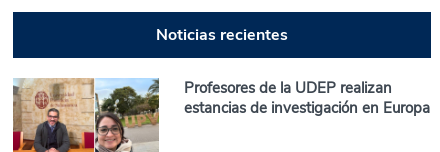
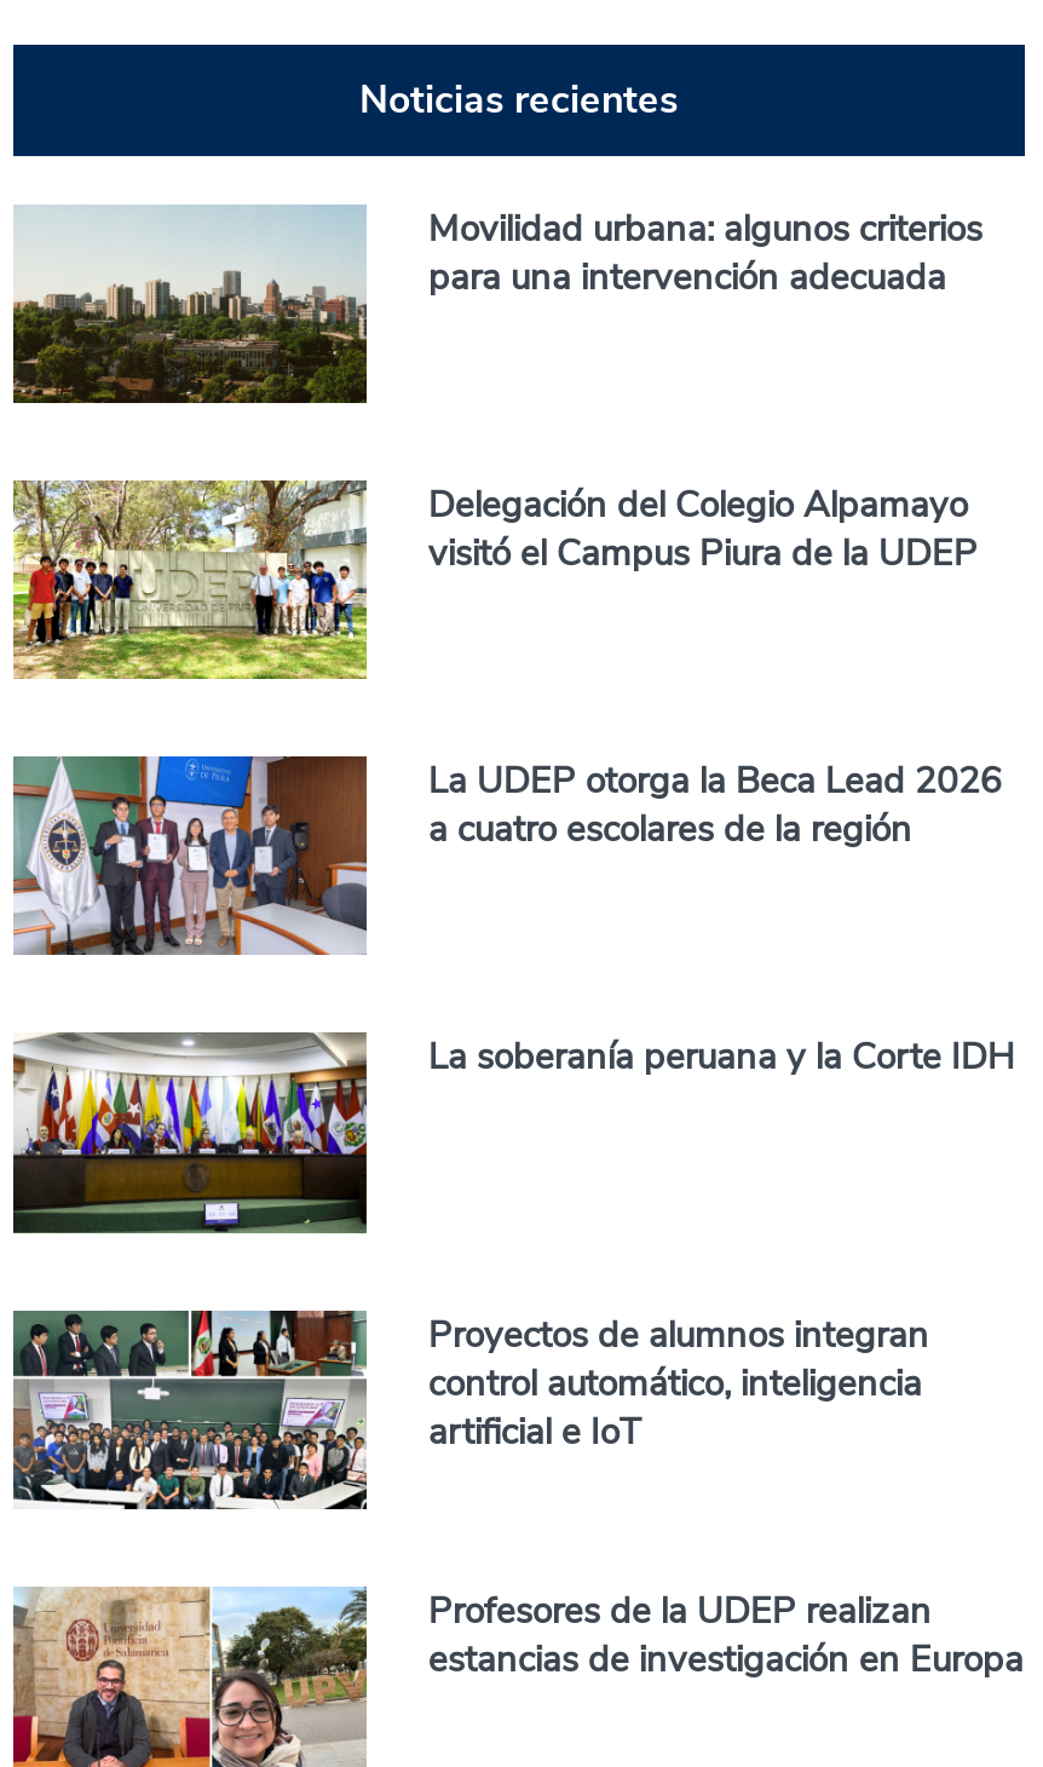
+ [image]
+ Movilidad urbana: algunos criterios
+ para una intervención adecuada

+ [image]
+ Delegación del Colegio Alpamayo
+ visitó el Campus Piura de la UDEP

+ [image]
+ La UDEP otorga la Beca Lead 2026
+ a cuatro escolares de la región

+ [image]
+ La soberanía peruana y la Corte IDH

+ [image]
+ Proyectos de alumnos integran
+ control automático, inteligencia
+ artificial e IoT
